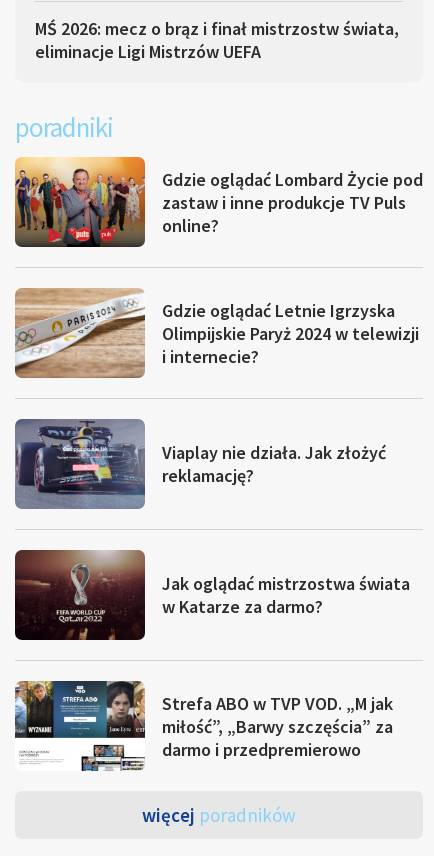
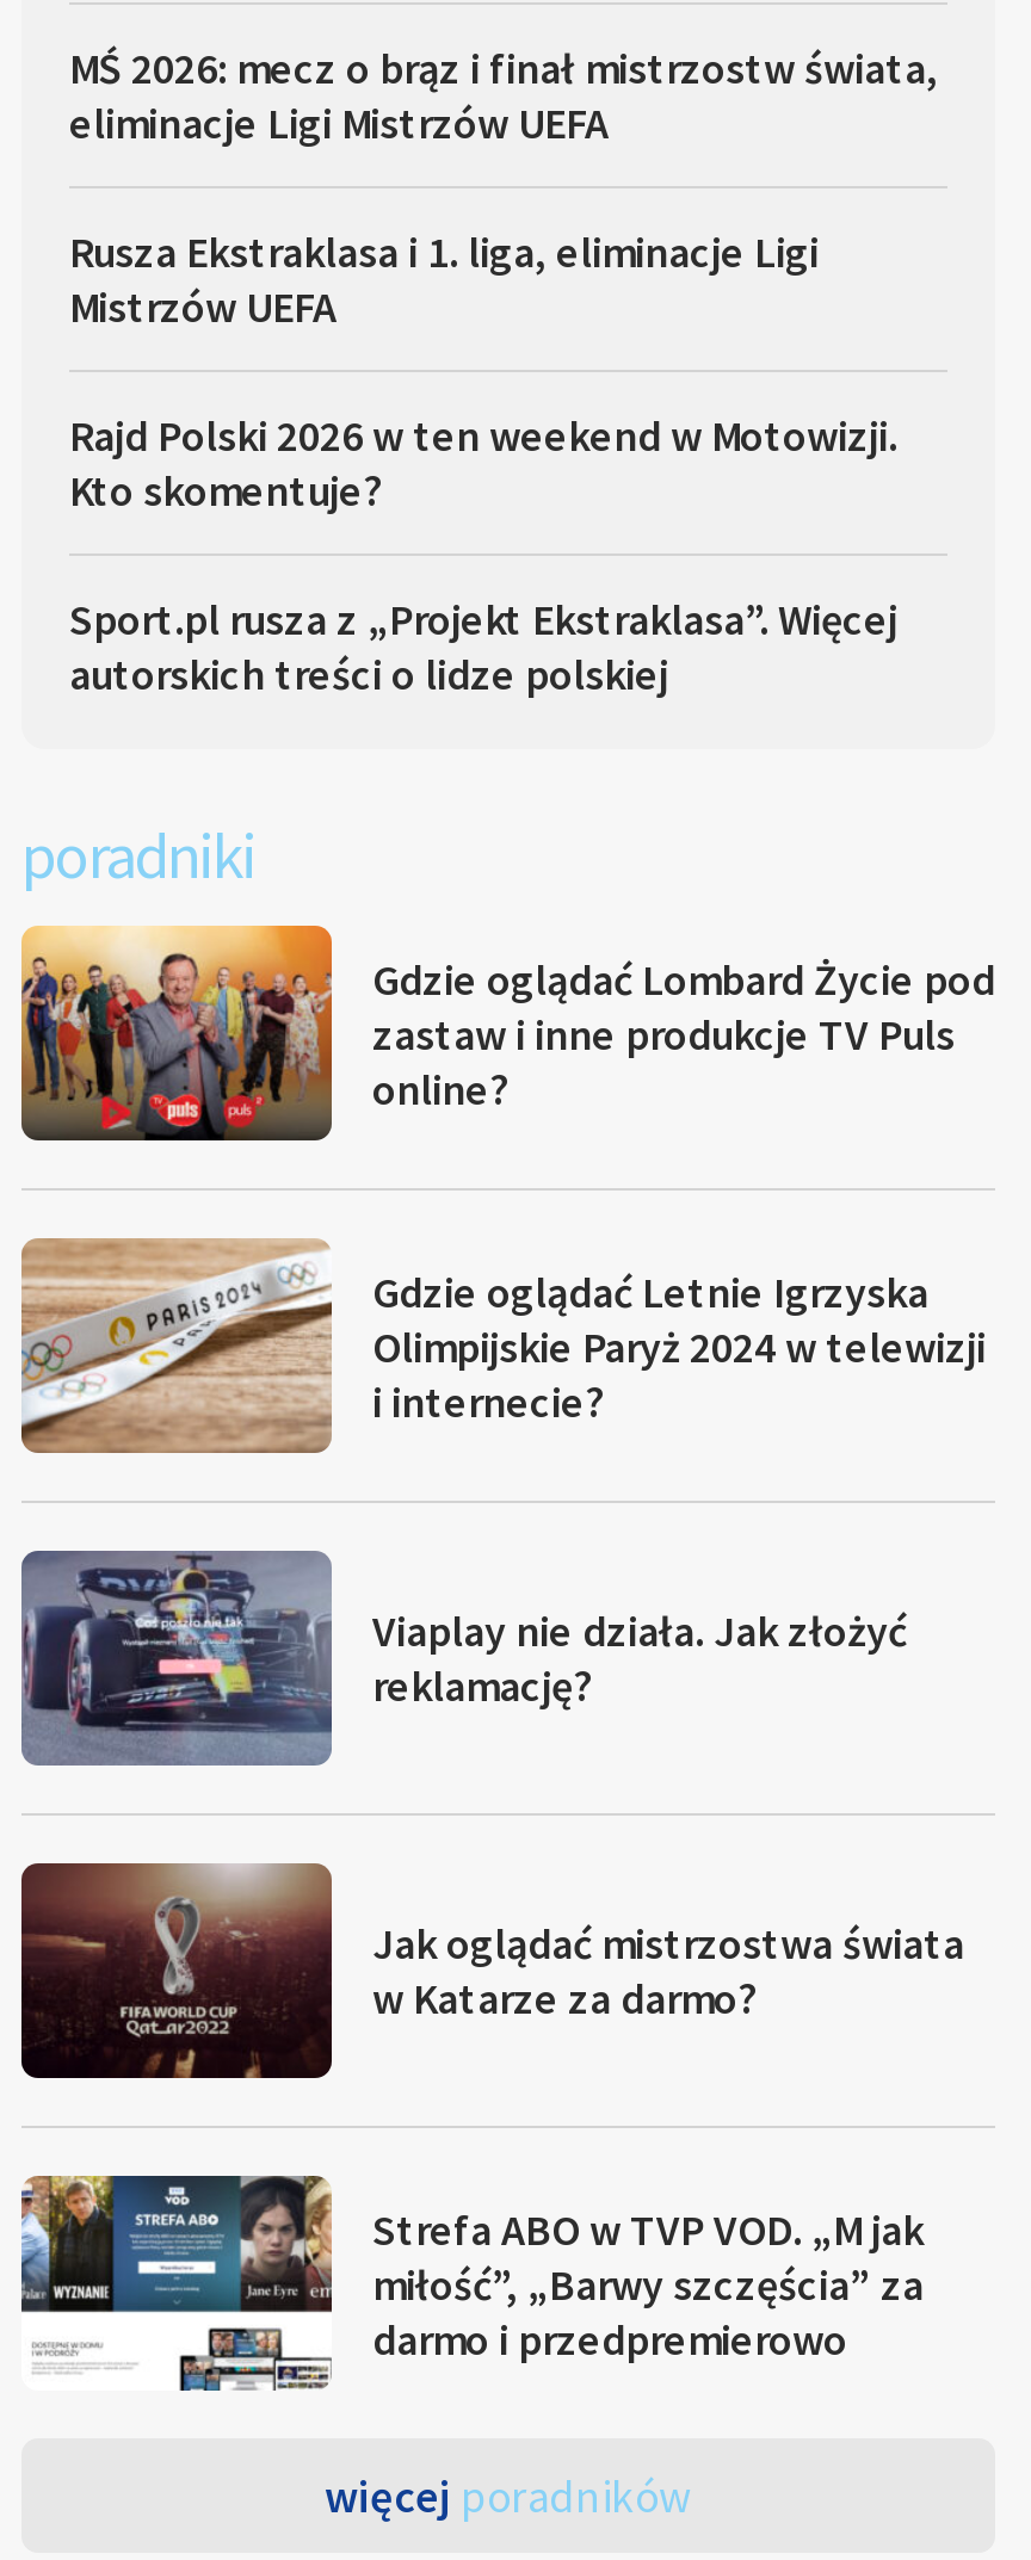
+ Rusza Ekstraklasa i 1. liga, eliminacje Ligi
+ Mistrzów UEFA
+ Rajd Polski 2026 w ten weekend w Motowizji.
+ Kto skomentuje?
+ Sport.pl rusza z „Projekt Ekstraklasa”. Więcej
+ autorskich treści o lidze polskiej
